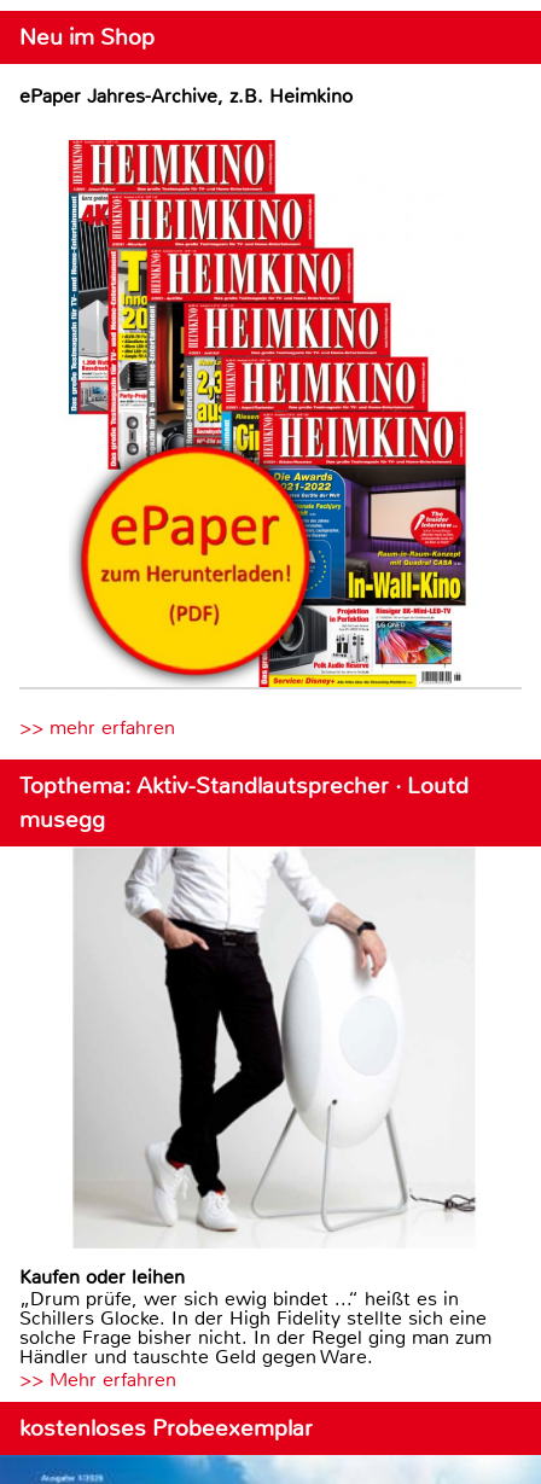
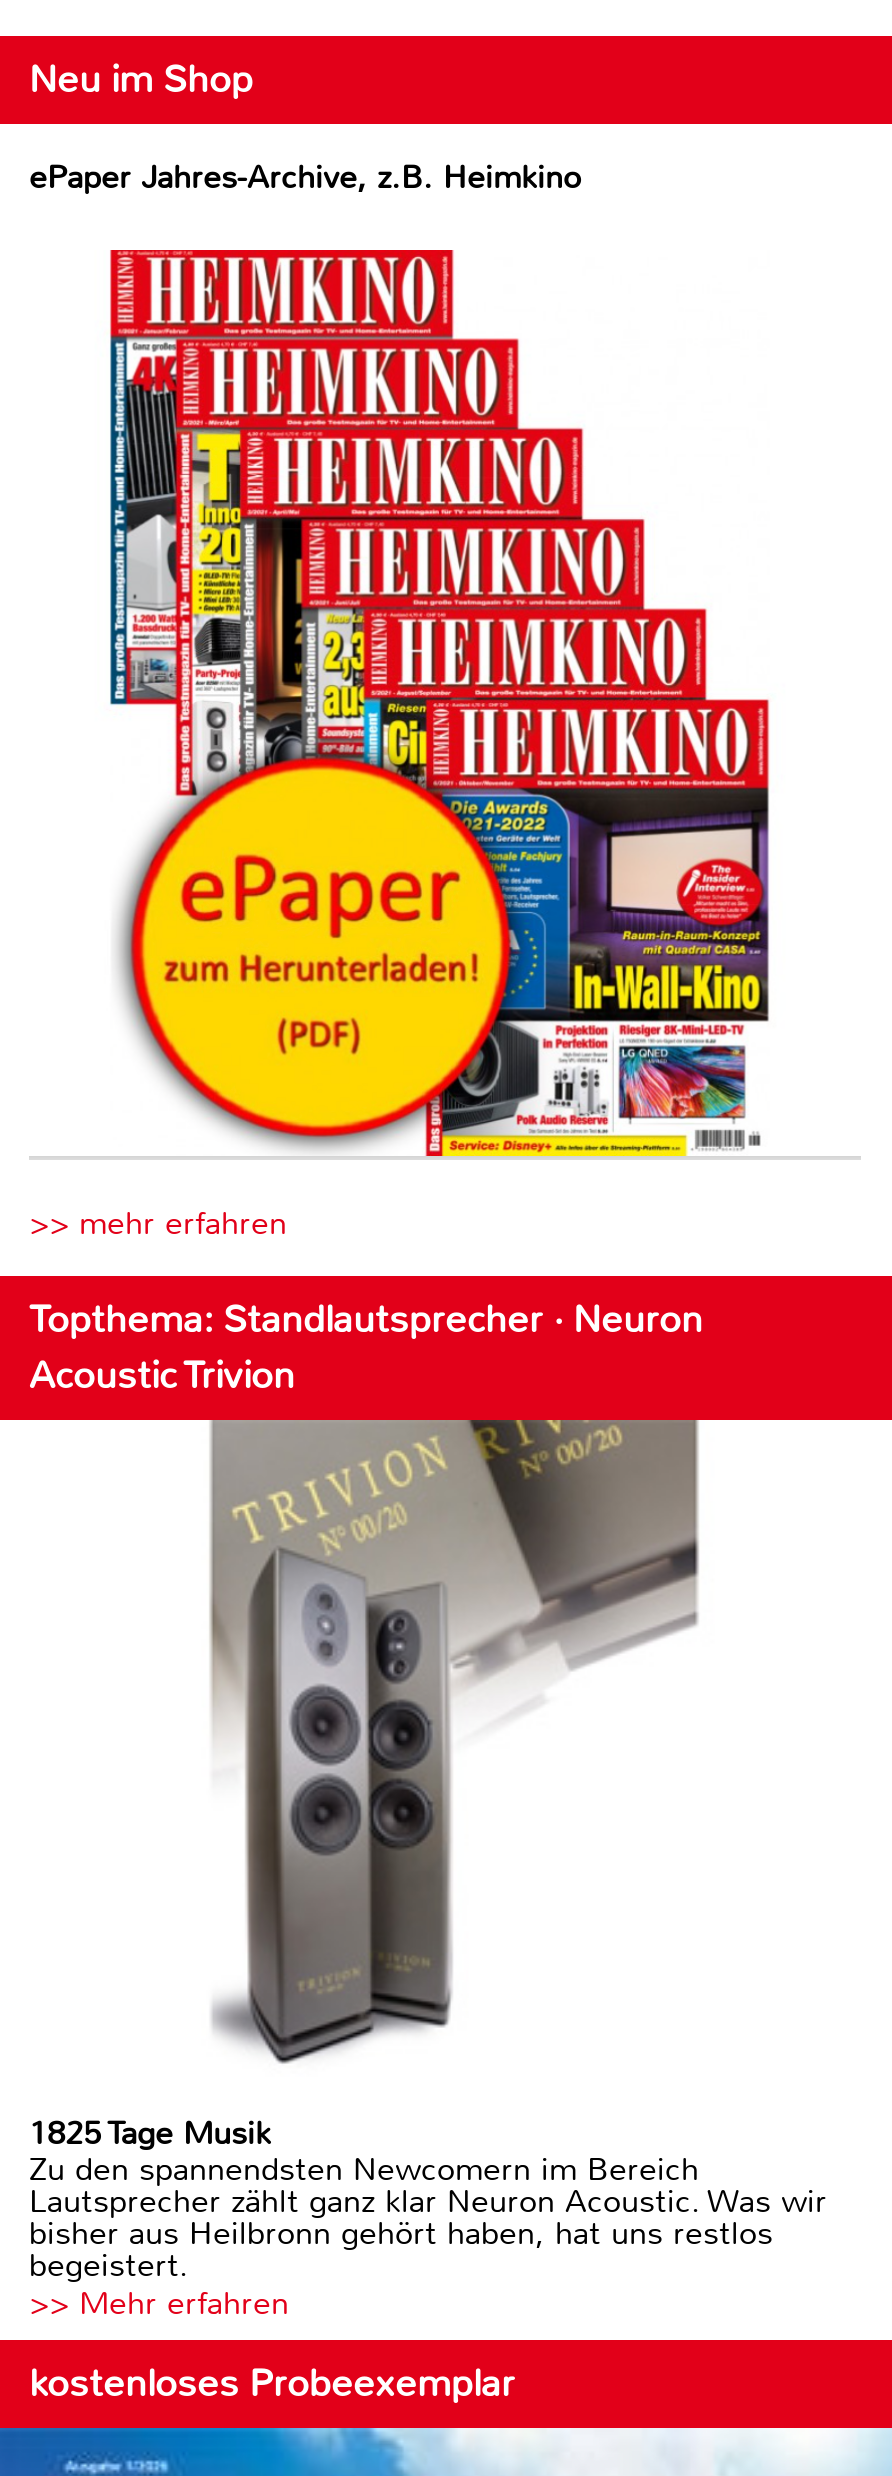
- Topthema: Aktiv-Standlautsprecher · Loutd
- musegg
+ Topthema: Standlautsprecher · Neuron
+ Acoustic Trivion

- [image]
- Kaufen oder leihen
- „Drum prüfe, wer sich ewig bindet ...“ heißt es in
- Schillers Glocke. In der High Fidelity stellte sich eine
- solche Frage bisher nicht. In der Regel ging man zum
- Händler und tauschte Geld gegen Ware.
+ [image]
+ 1825 Tage Musik
+ Zu den spannendsten Newcomern im Bereich
+ Lautsprecher zählt ganz klar Neuron Acoustic. Was wir
+ bisher aus Heilbronn gehört haben, hat uns restlos
+ begeistert.
